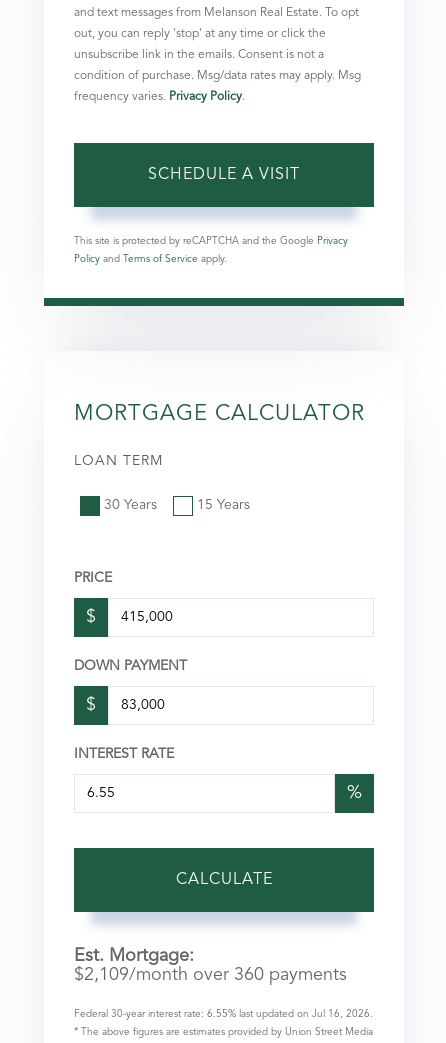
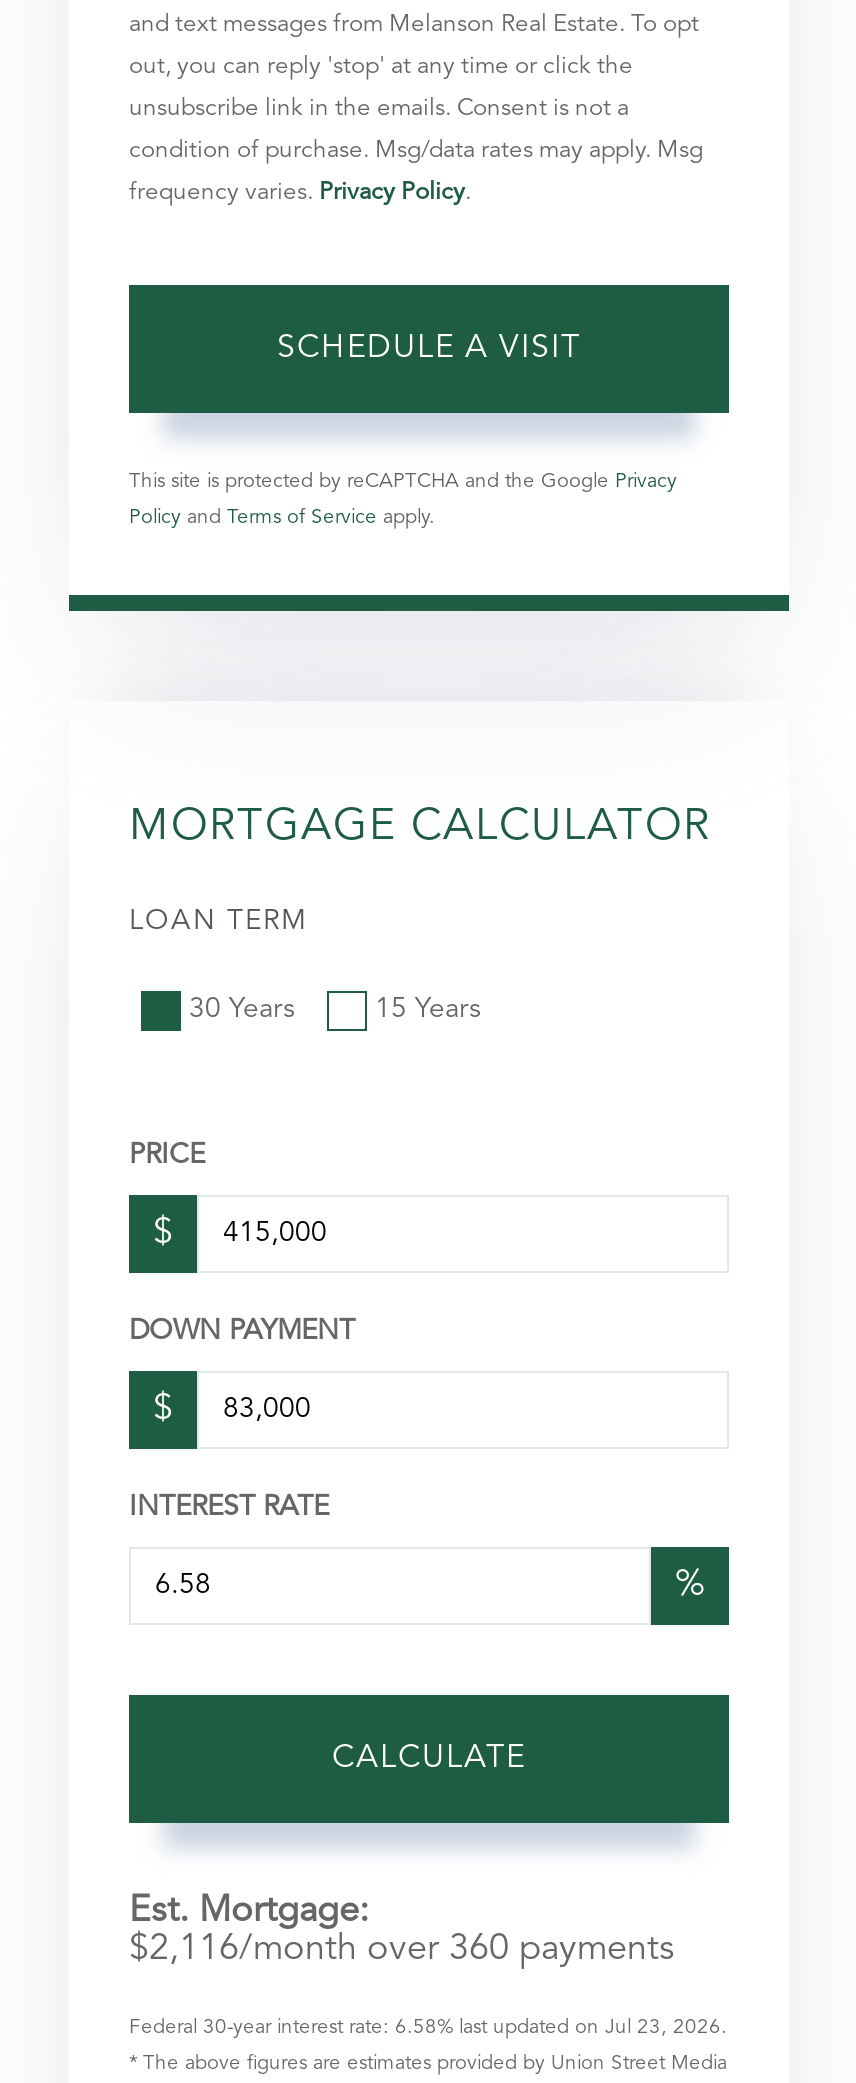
- $2,109/month over 360 payments
+ $2,116/month over 360 payments

- Federal 30-year interest rate: 6.55% last updated on Jul 16, 2026.
+ Federal 30-year interest rate: 6.58% last updated on Jul 23, 2026.
